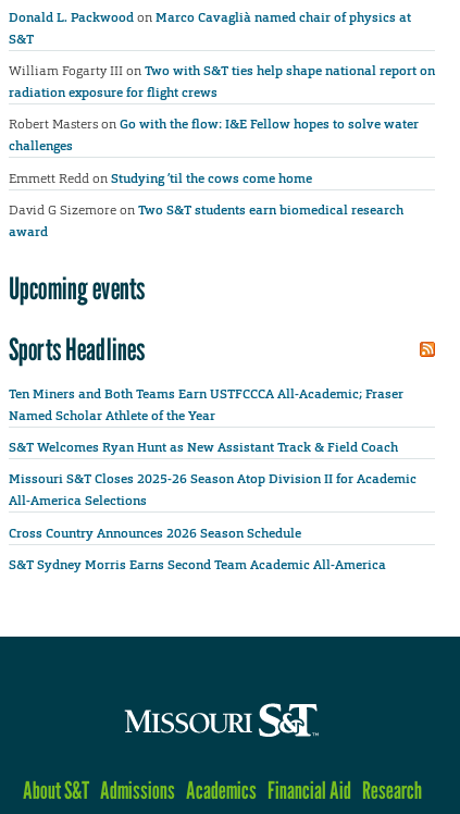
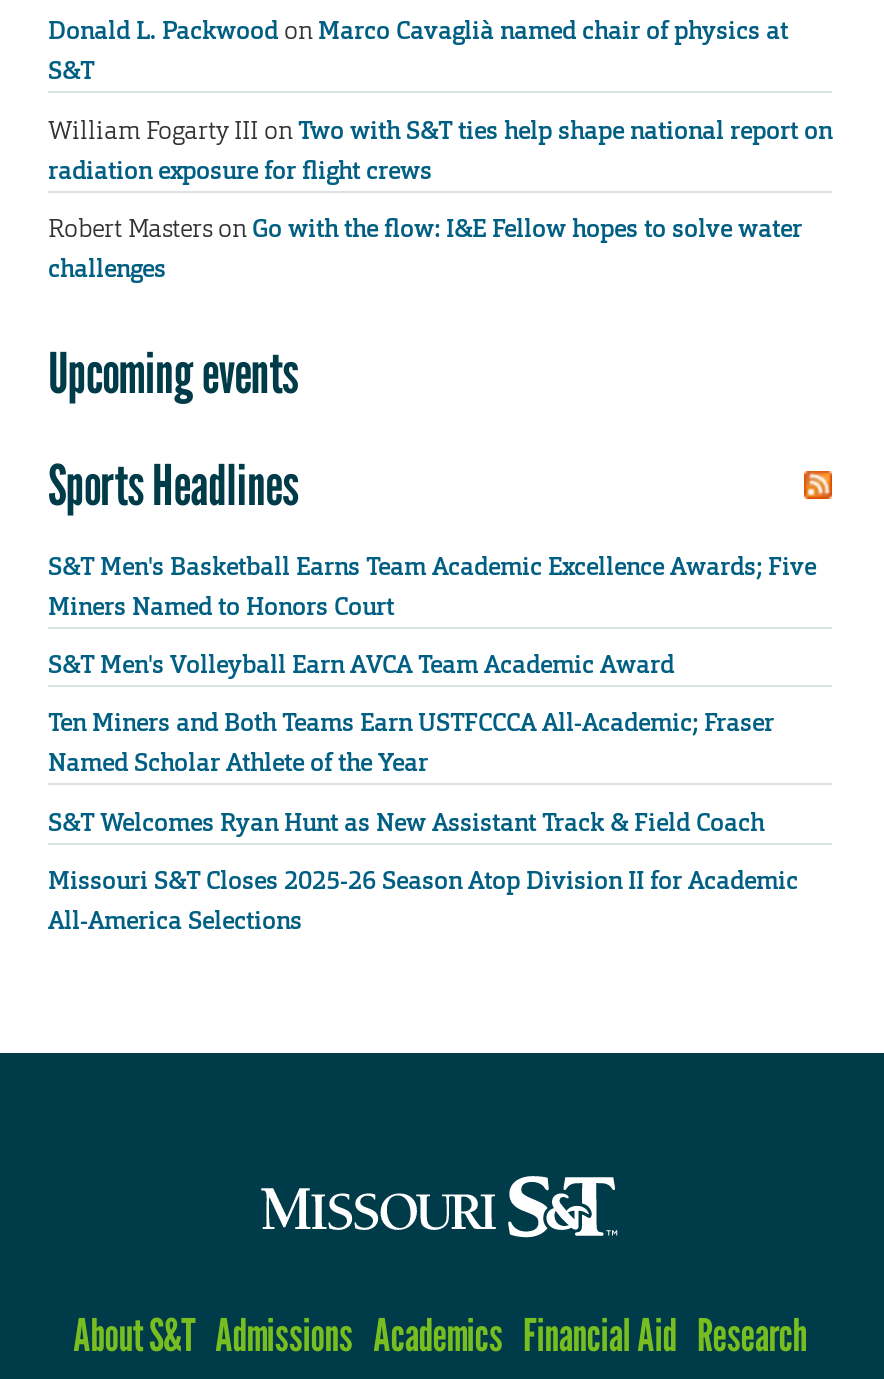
- Emmett Redd on Studying ’til the cows come home
- David G Sizemore on Two S&T students earn biomedical research
- award

moved up: Upcoming events | Sports Headlines

+ S&T Men's Basketball Earns Team Academic Excellence Awards; Five
+ Miners Named to Honors Court
+ S&T Men's Volleyball Earn AVCA Team Academic Award

- Cross Country Announces 2026 Season Schedule
- S&T Sydney Morris Earns Second Team Academic All-America
